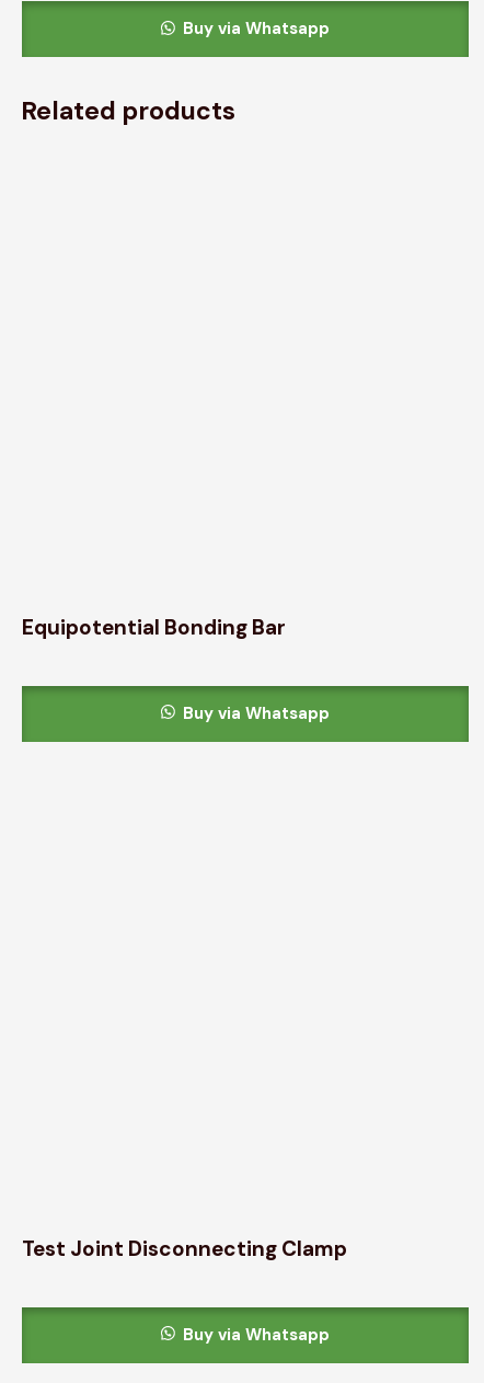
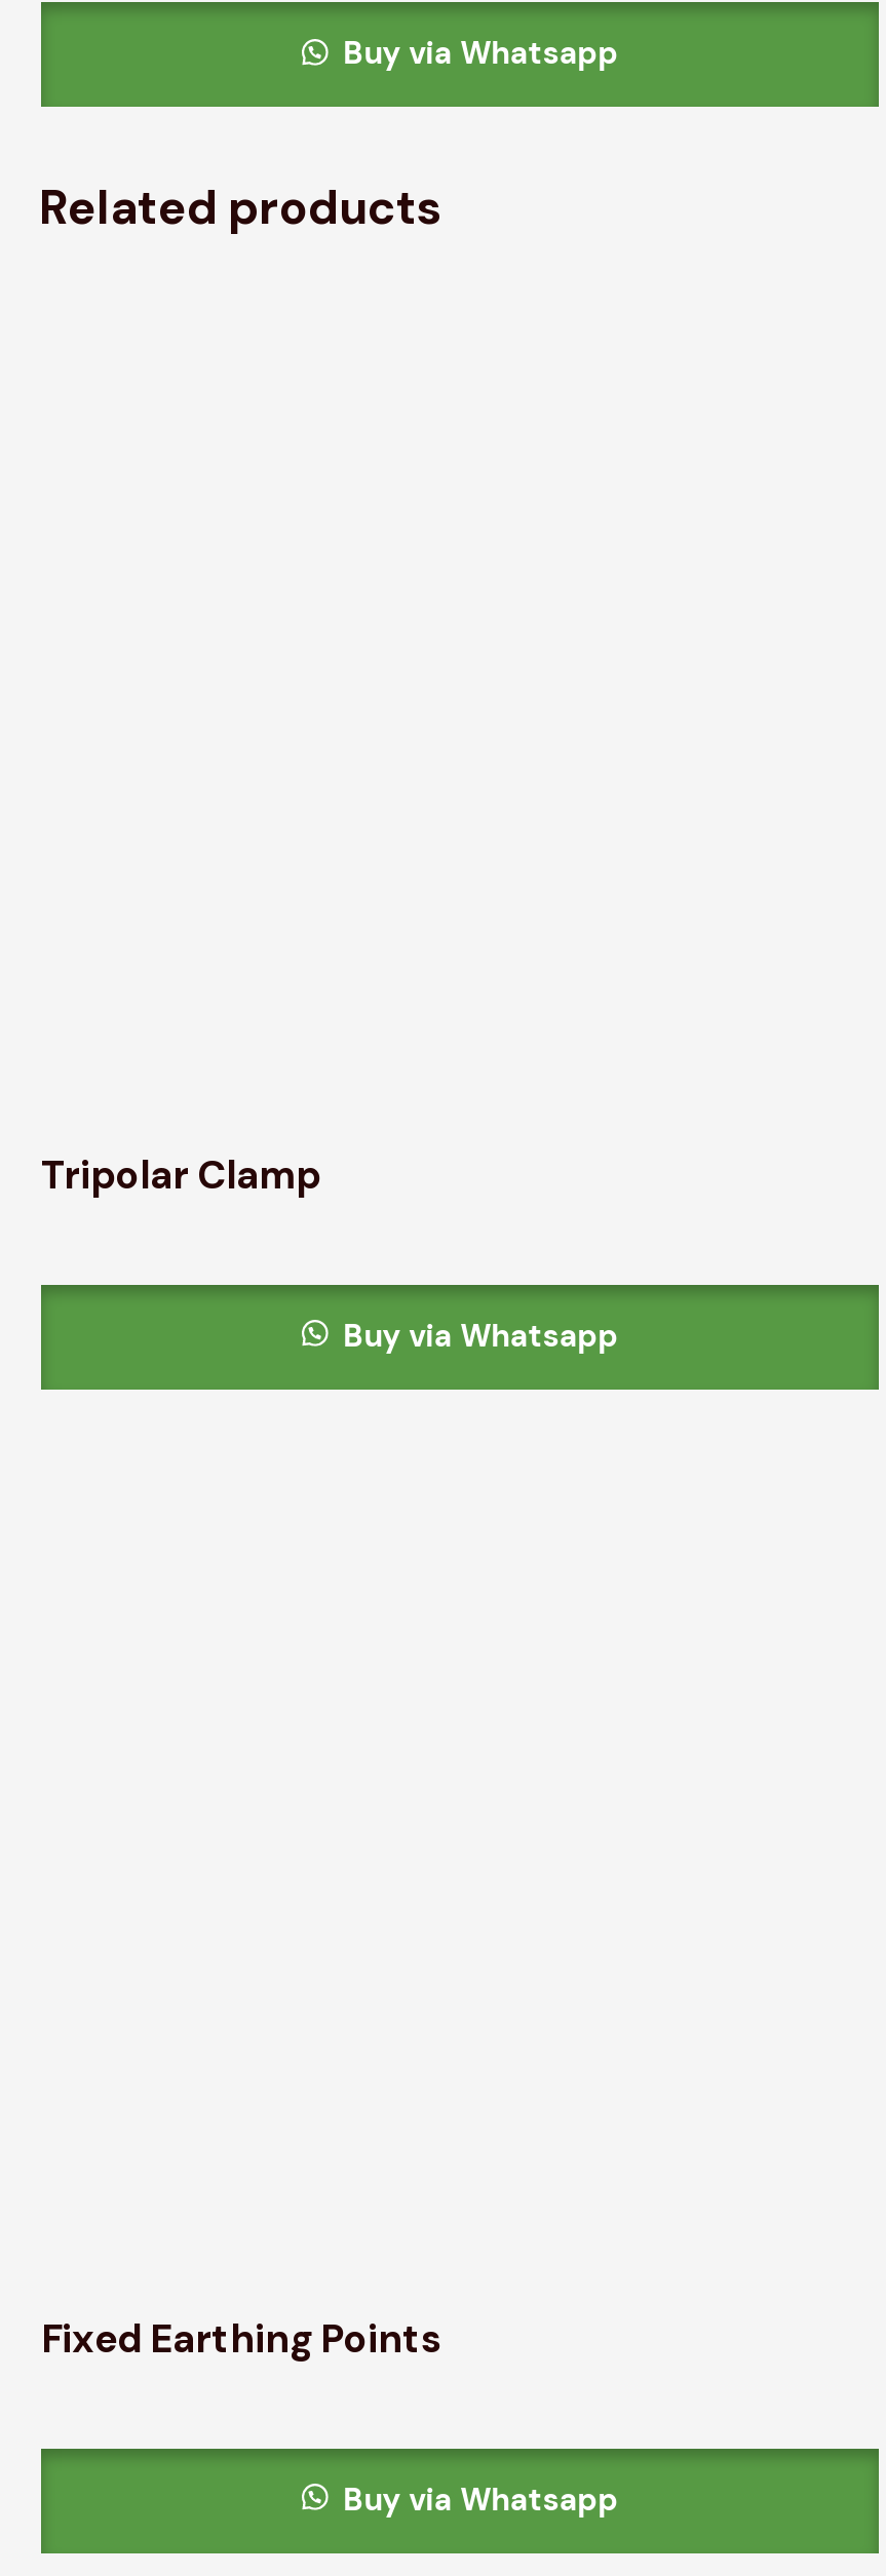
- Equipotential Bonding Bar
+ Tripolar Clamp

- Test Joint Disconnecting Clamp
+ Fixed Earthing Points
